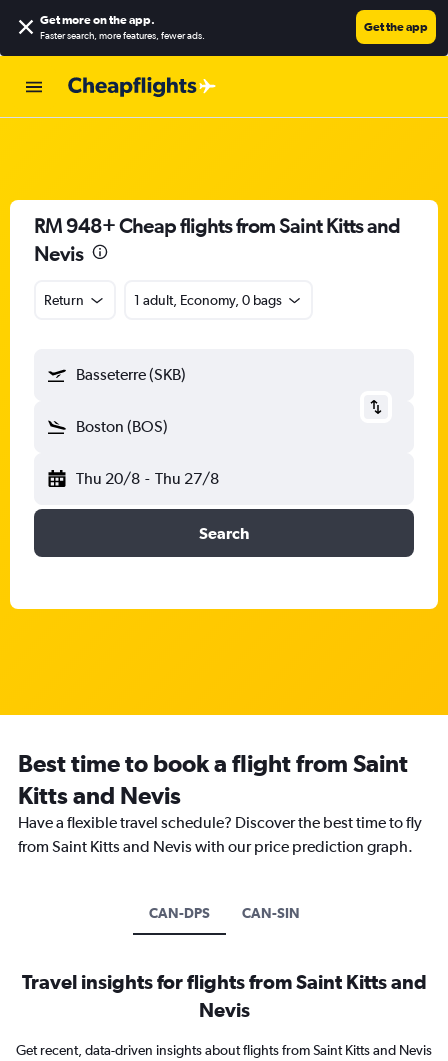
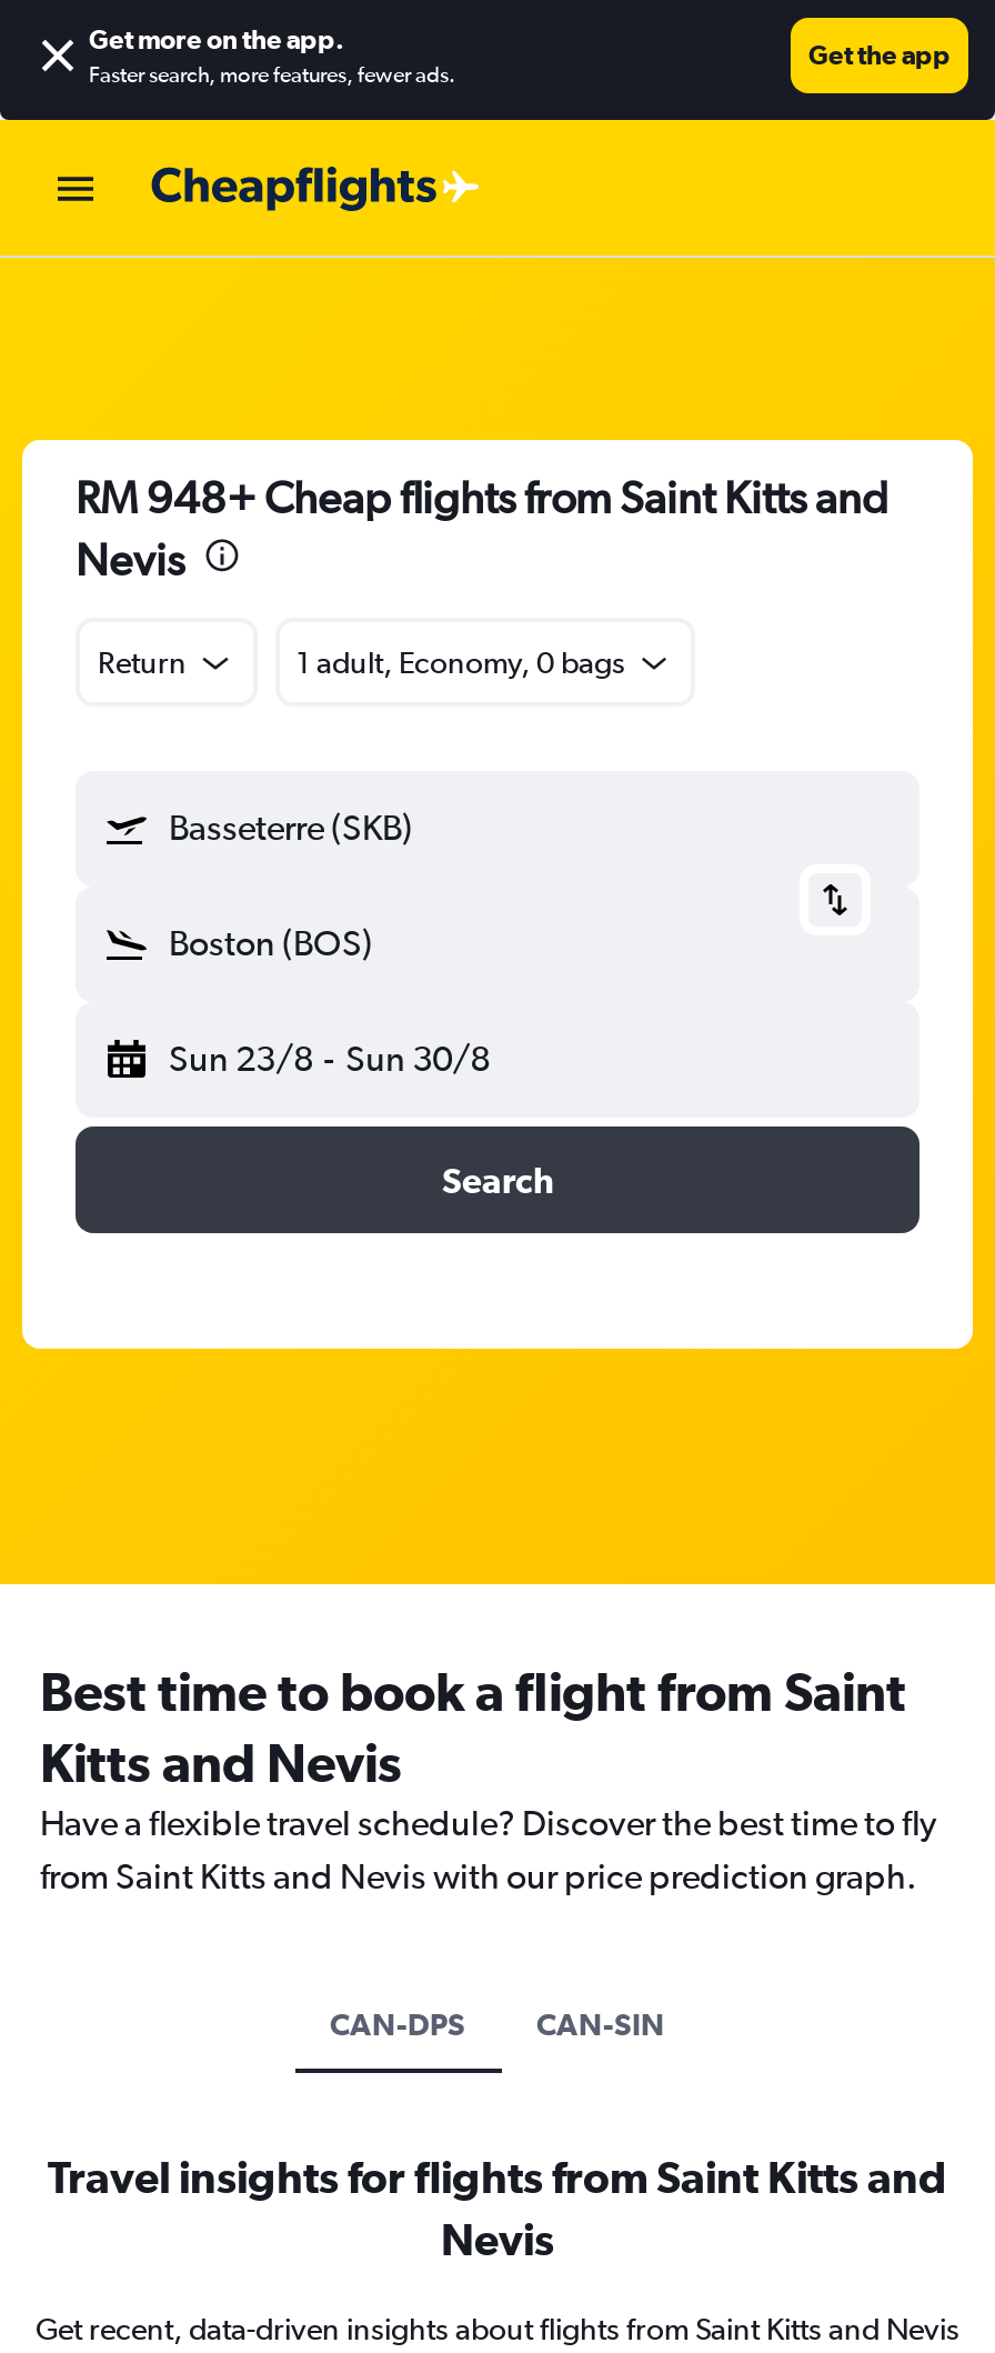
- Thu 20/8 - Thu 27/8
+ Sun 23/8 - Sun 30/8
